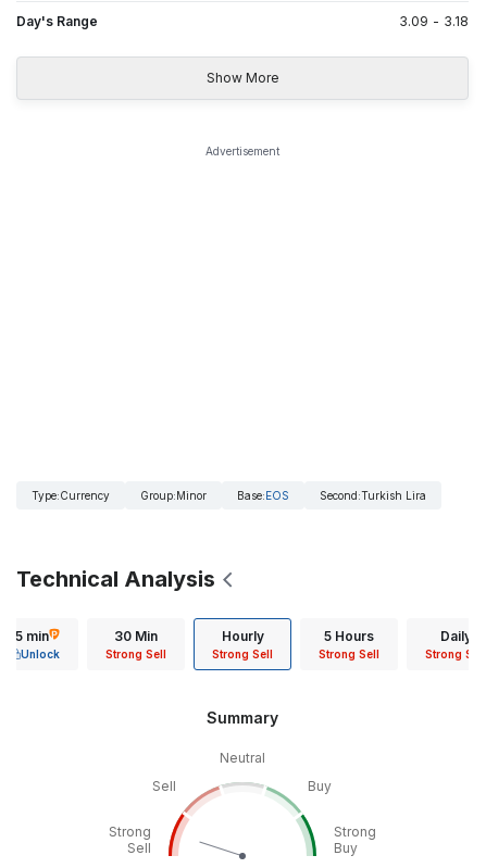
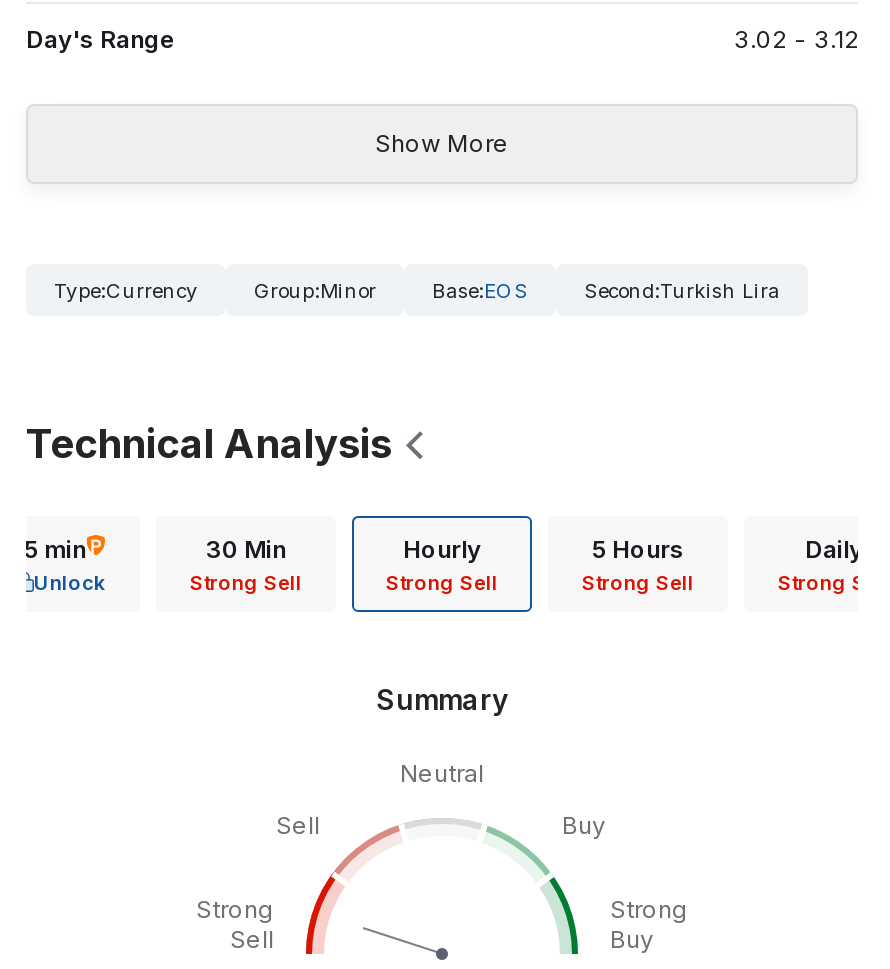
- 3.09 - 3.18
+ 3.02 - 3.12

- Advertisement
